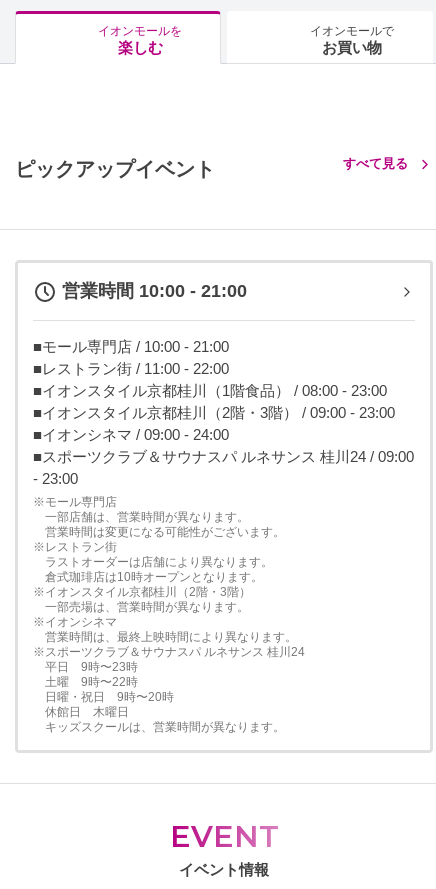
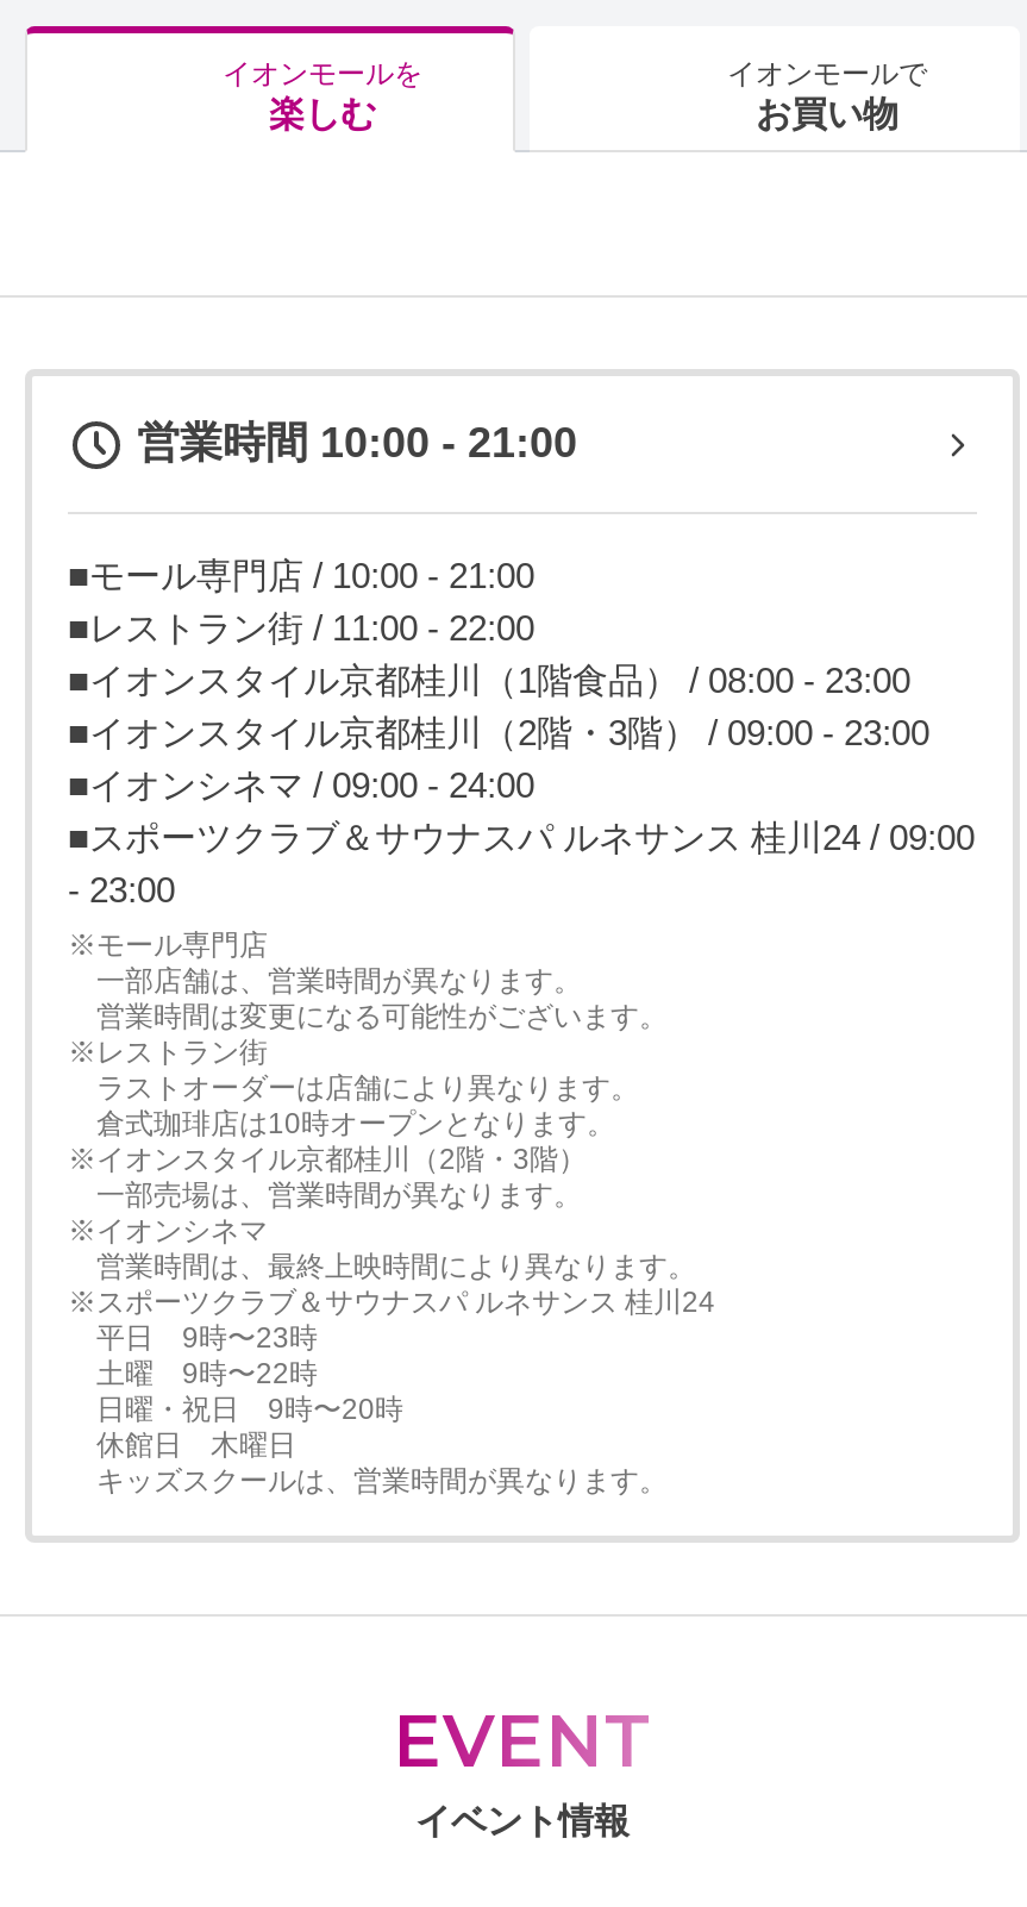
- ピックアップイベント
- すべて見る
